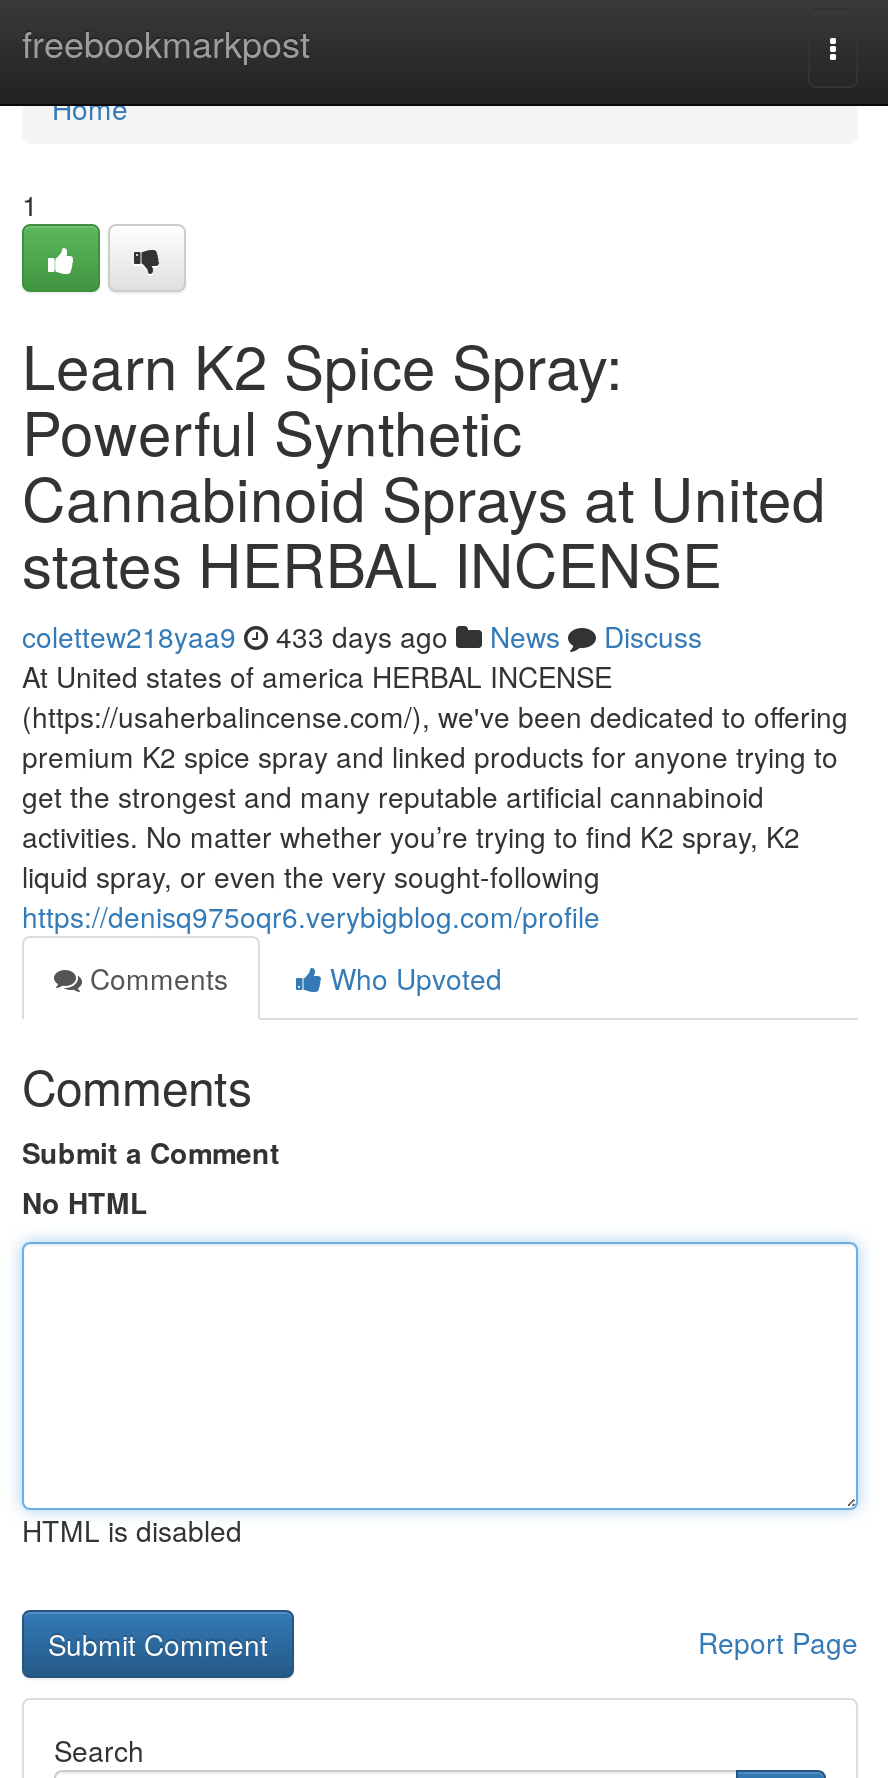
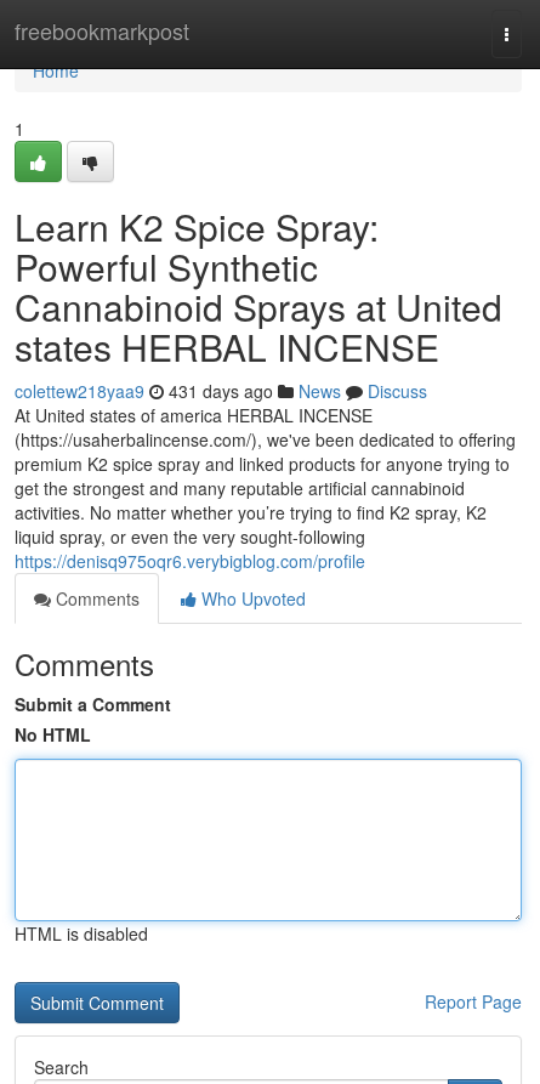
- colettew218yaa9 433 days ago News Discuss
+ colettew218yaa9 431 days ago News Discuss
